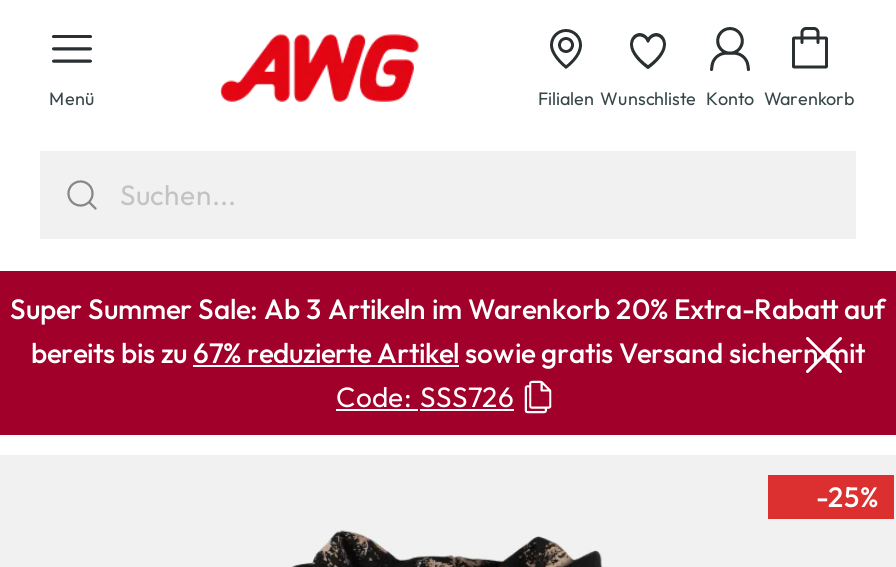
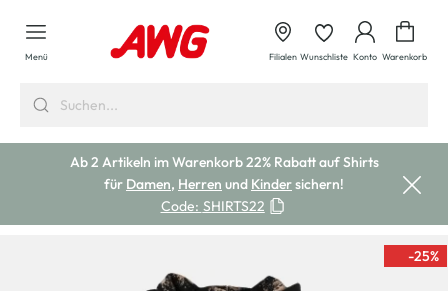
- Super Summer Sale: Ab 3 Artikeln im Warenkorb 20% Extra-Rabatt auf
- bereits bis zu 67% reduzierte Artikel sowie gratis Versand sichern mit
- Code: SSS726
+ Ab 2 Artikeln im Warenkorb 22% Rabatt auf Shirts
+ für Damen, Herren und Kinder sichern!
+ Code: SHIRTS22
